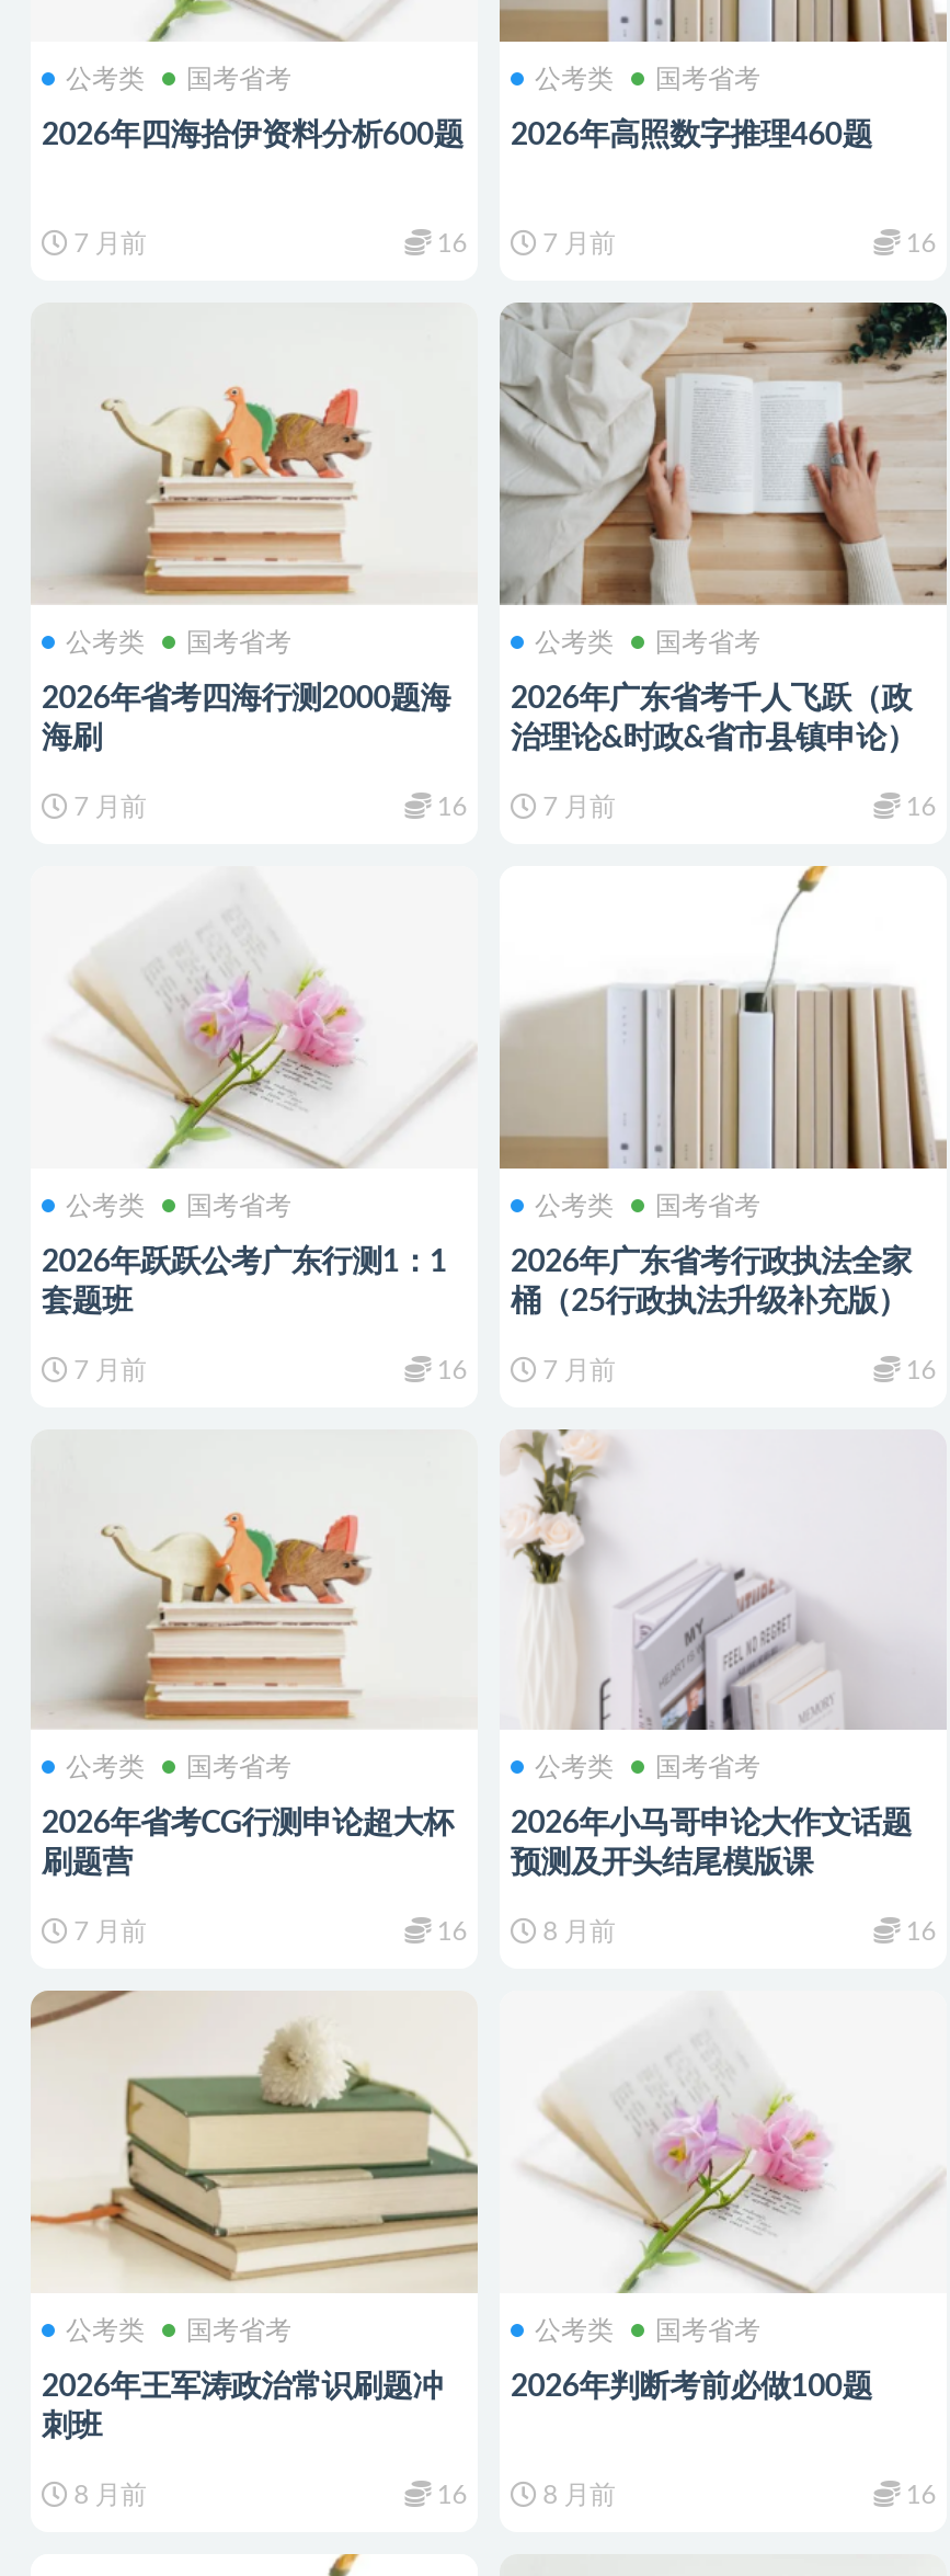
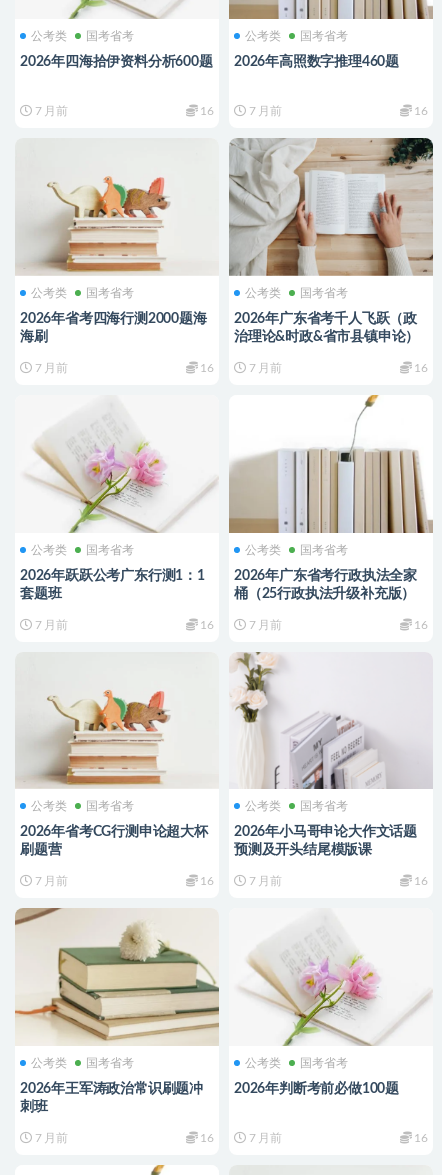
- 8 月前
+ 7 月前

- 8 月前
+ 7 月前

- 8 月前
+ 7 月前
